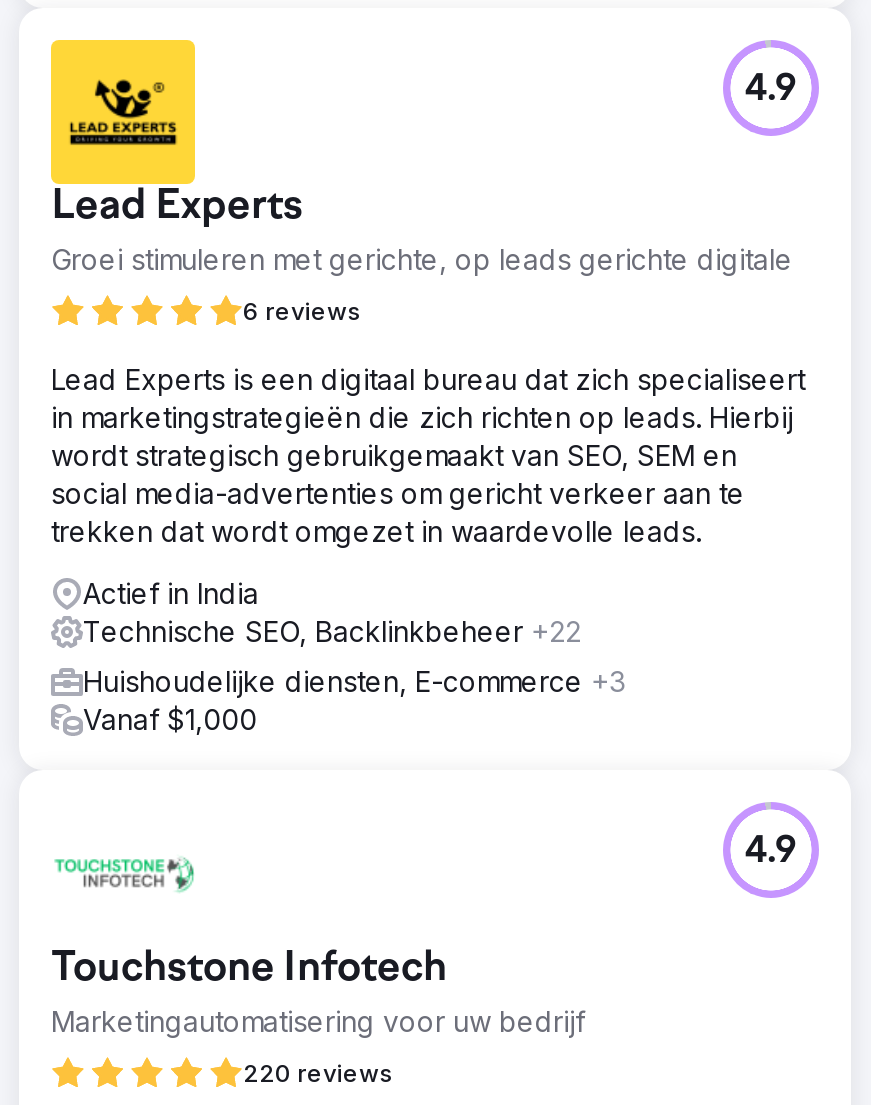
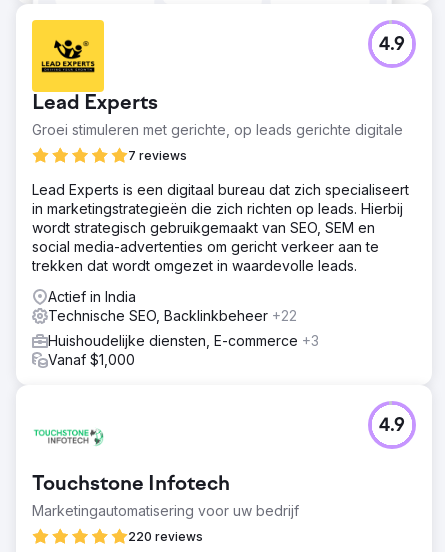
- 6 reviews
+ 7 reviews
